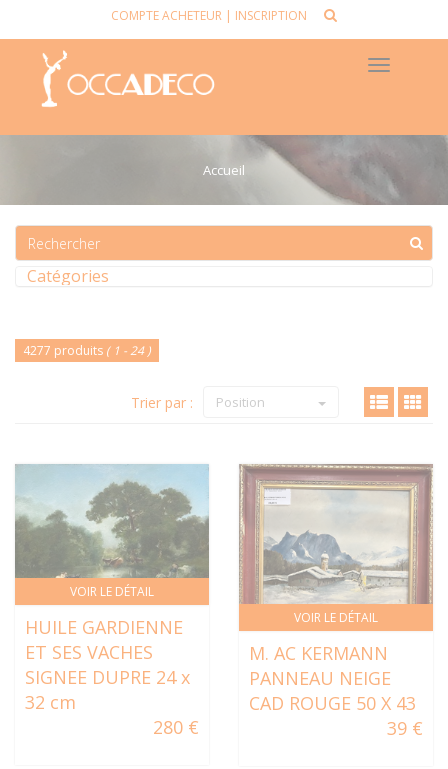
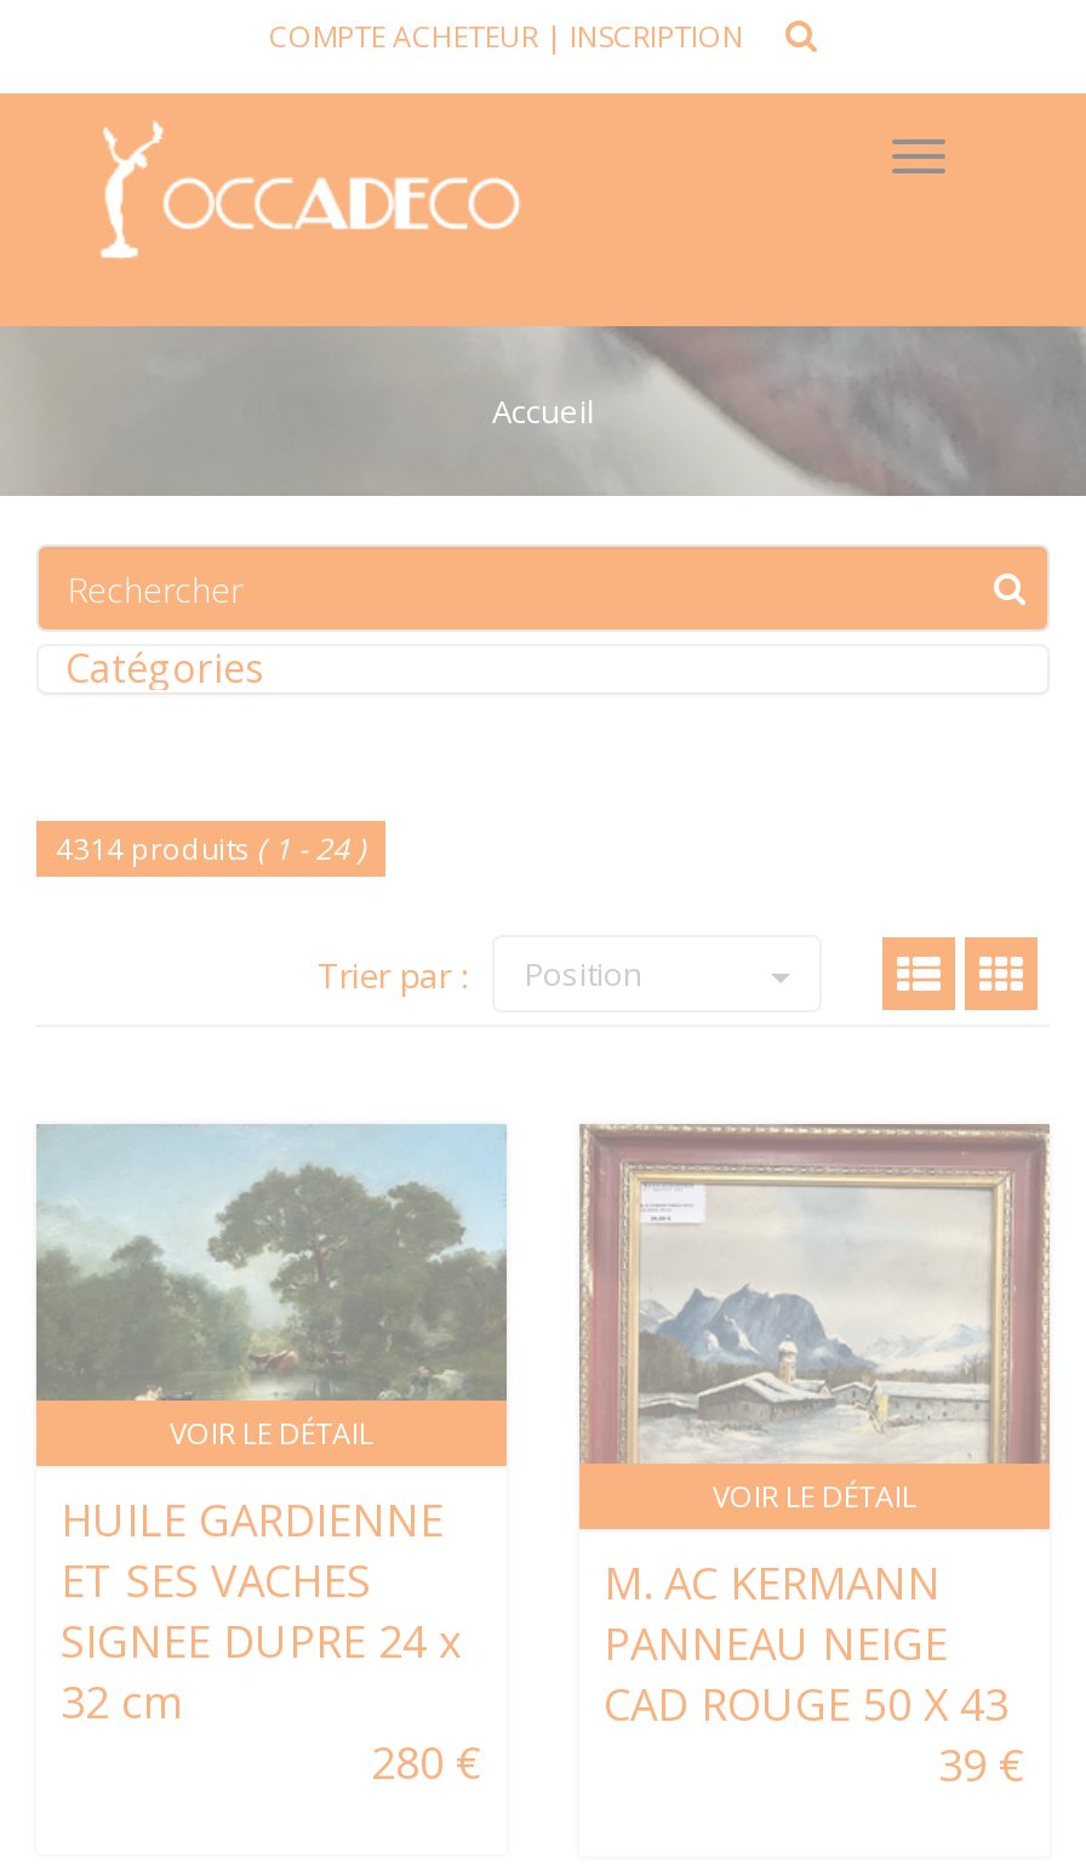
- 4277 produits ( 1 - 24 )
+ 4314 produits ( 1 - 24 )
